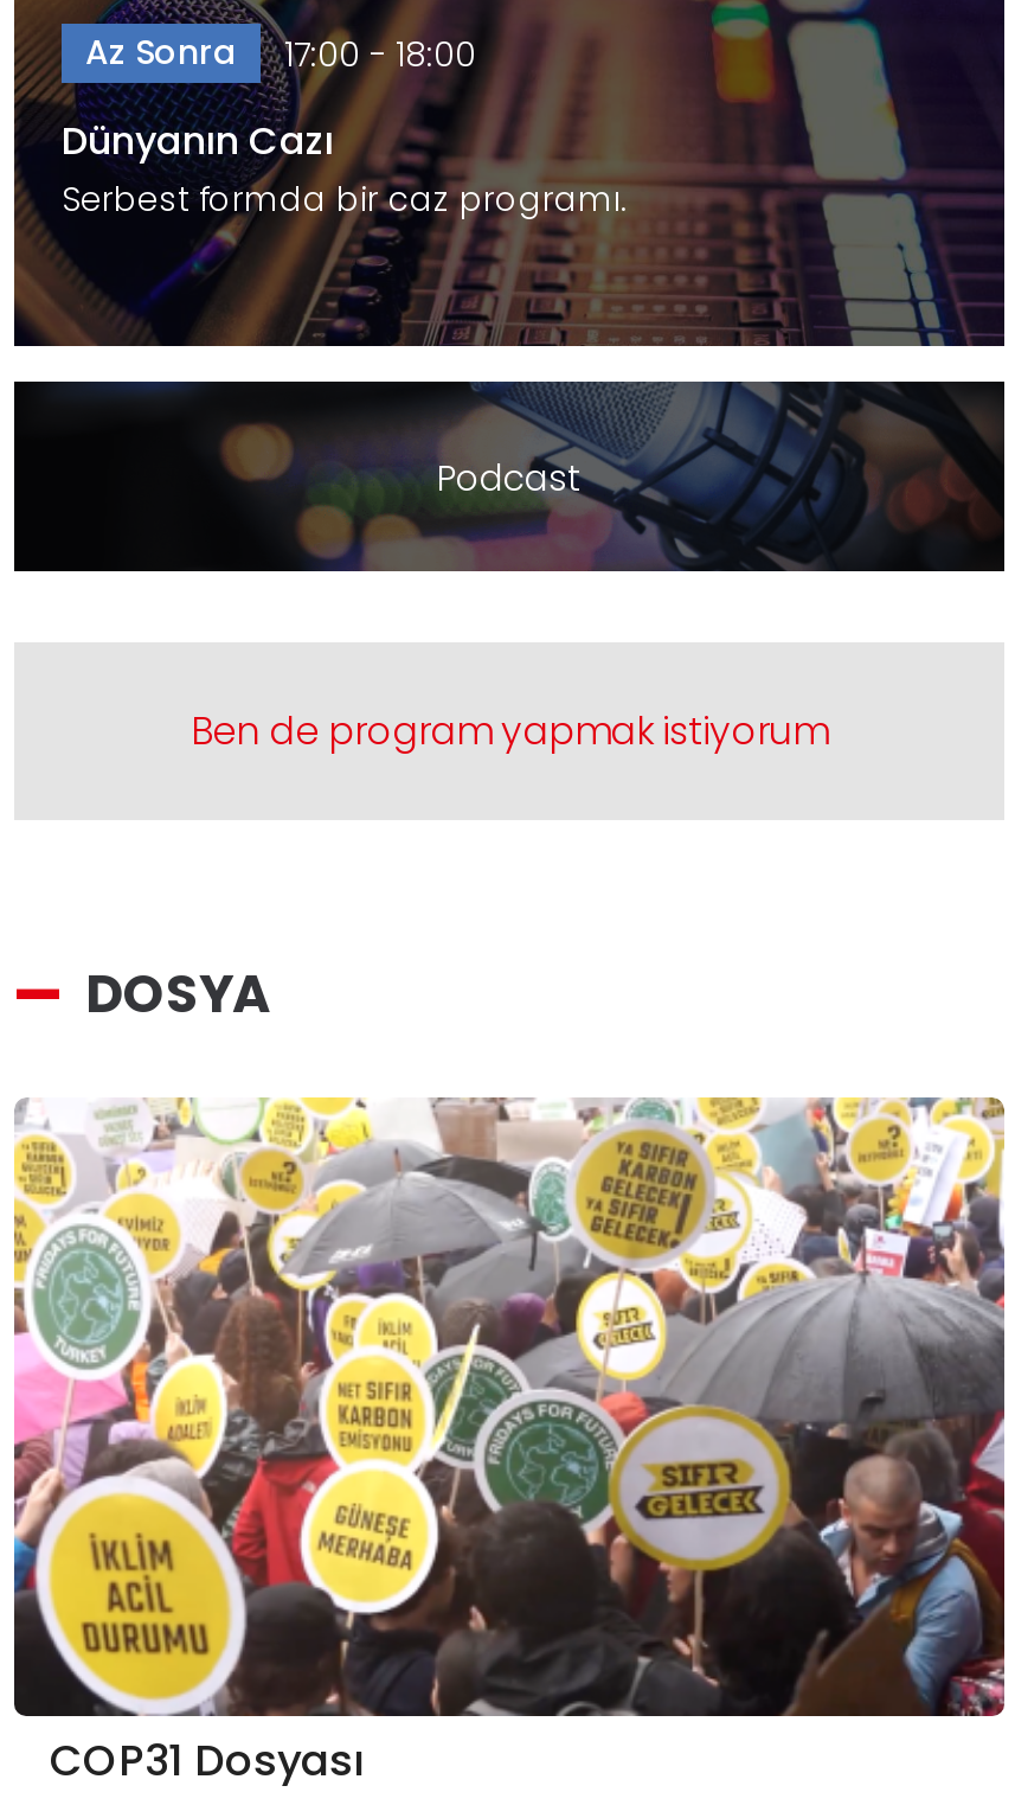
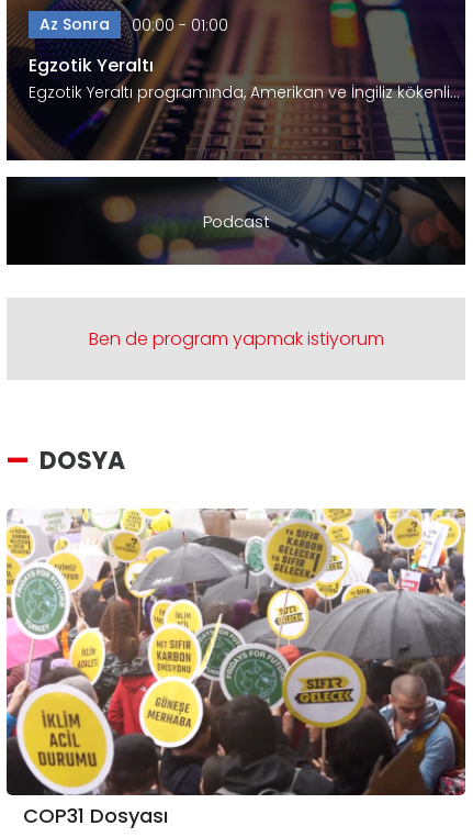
- Az Sonra 17:00 - 18:00
+ Az Sonra 00:00 - 01:00

- Dünyanın Cazı
- Serbest formda bir caz programı.
+ Egzotik Yeraltı
+ Egzotik Yeraltı programında, Amerikan ve İngiliz kökenli…
